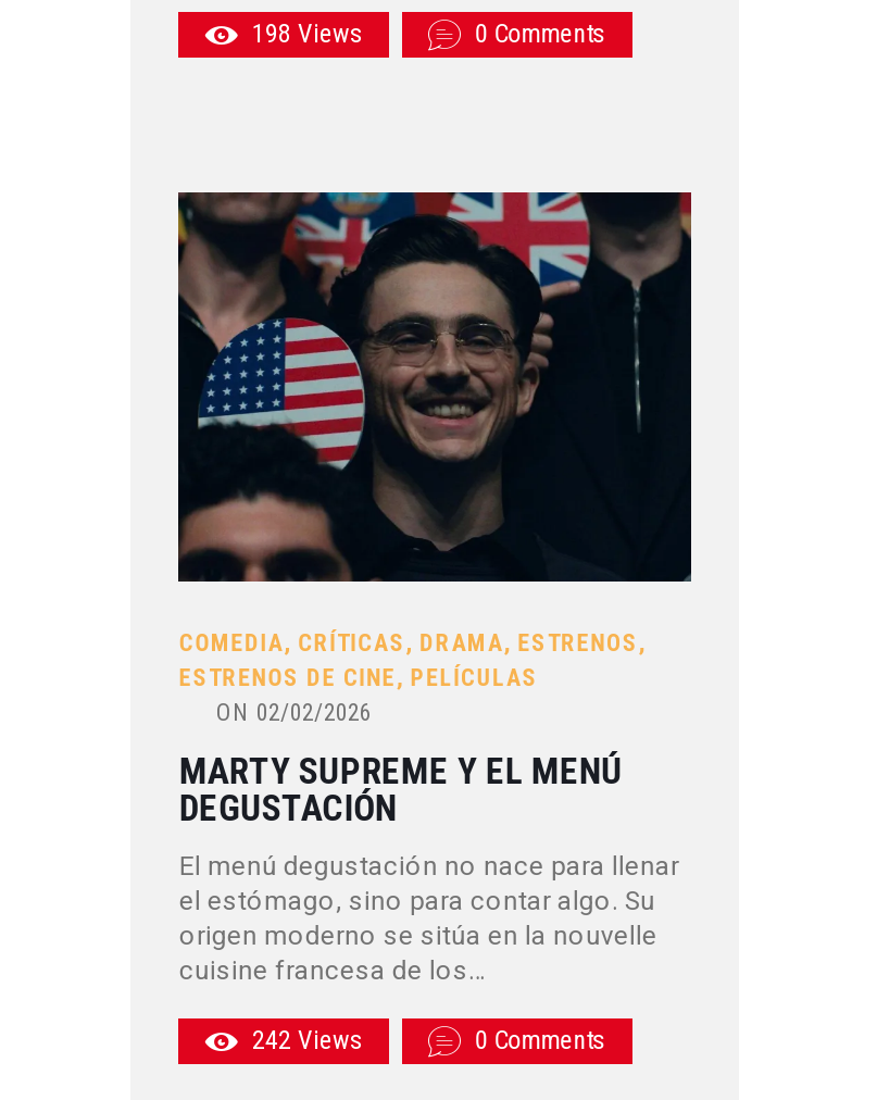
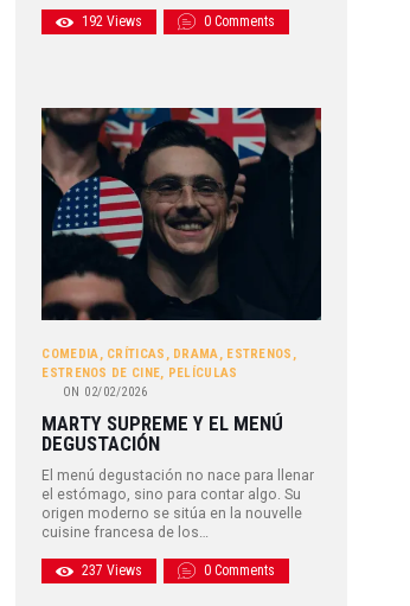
- 198 Views
+ 192 Views

- 242 Views
+ 237 Views
